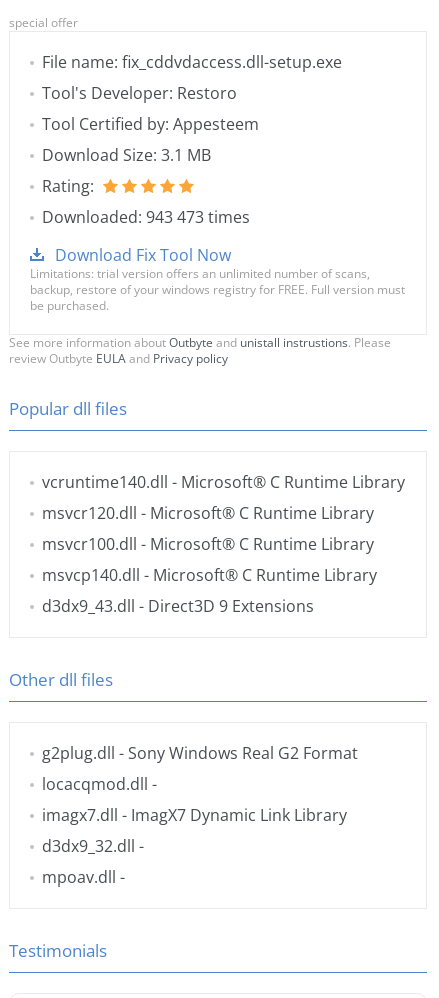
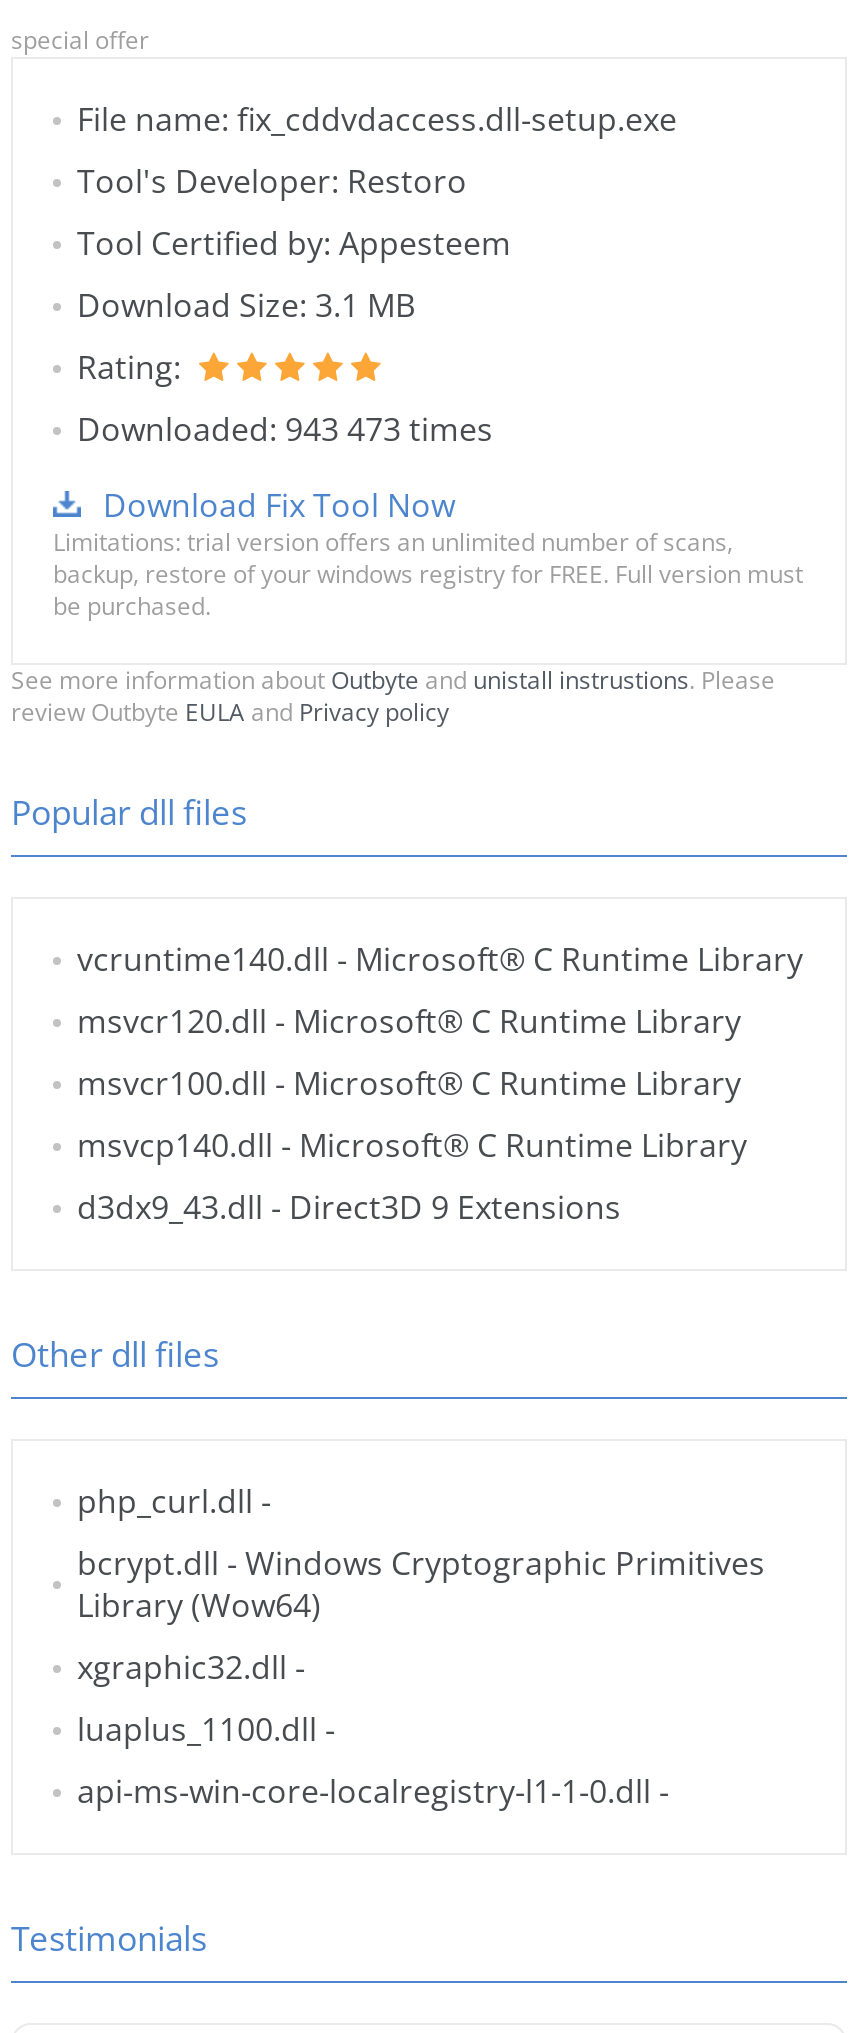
- g2plug.dll - Sony Windows Real G2 Format
- locacqmod.dll -
- imagx7.dll - ImagX7 Dynamic Link Library
- d3dx9_32.dll -
- mpoav.dll -
+ php_curl.dll -
+ bcrypt.dll - Windows Cryptographic Primitives
+ Library (Wow64)
+ xgraphic32.dll -
+ luaplus_1100.dll -
+ api-ms-win-core-localregistry-l1-1-0.dll -
